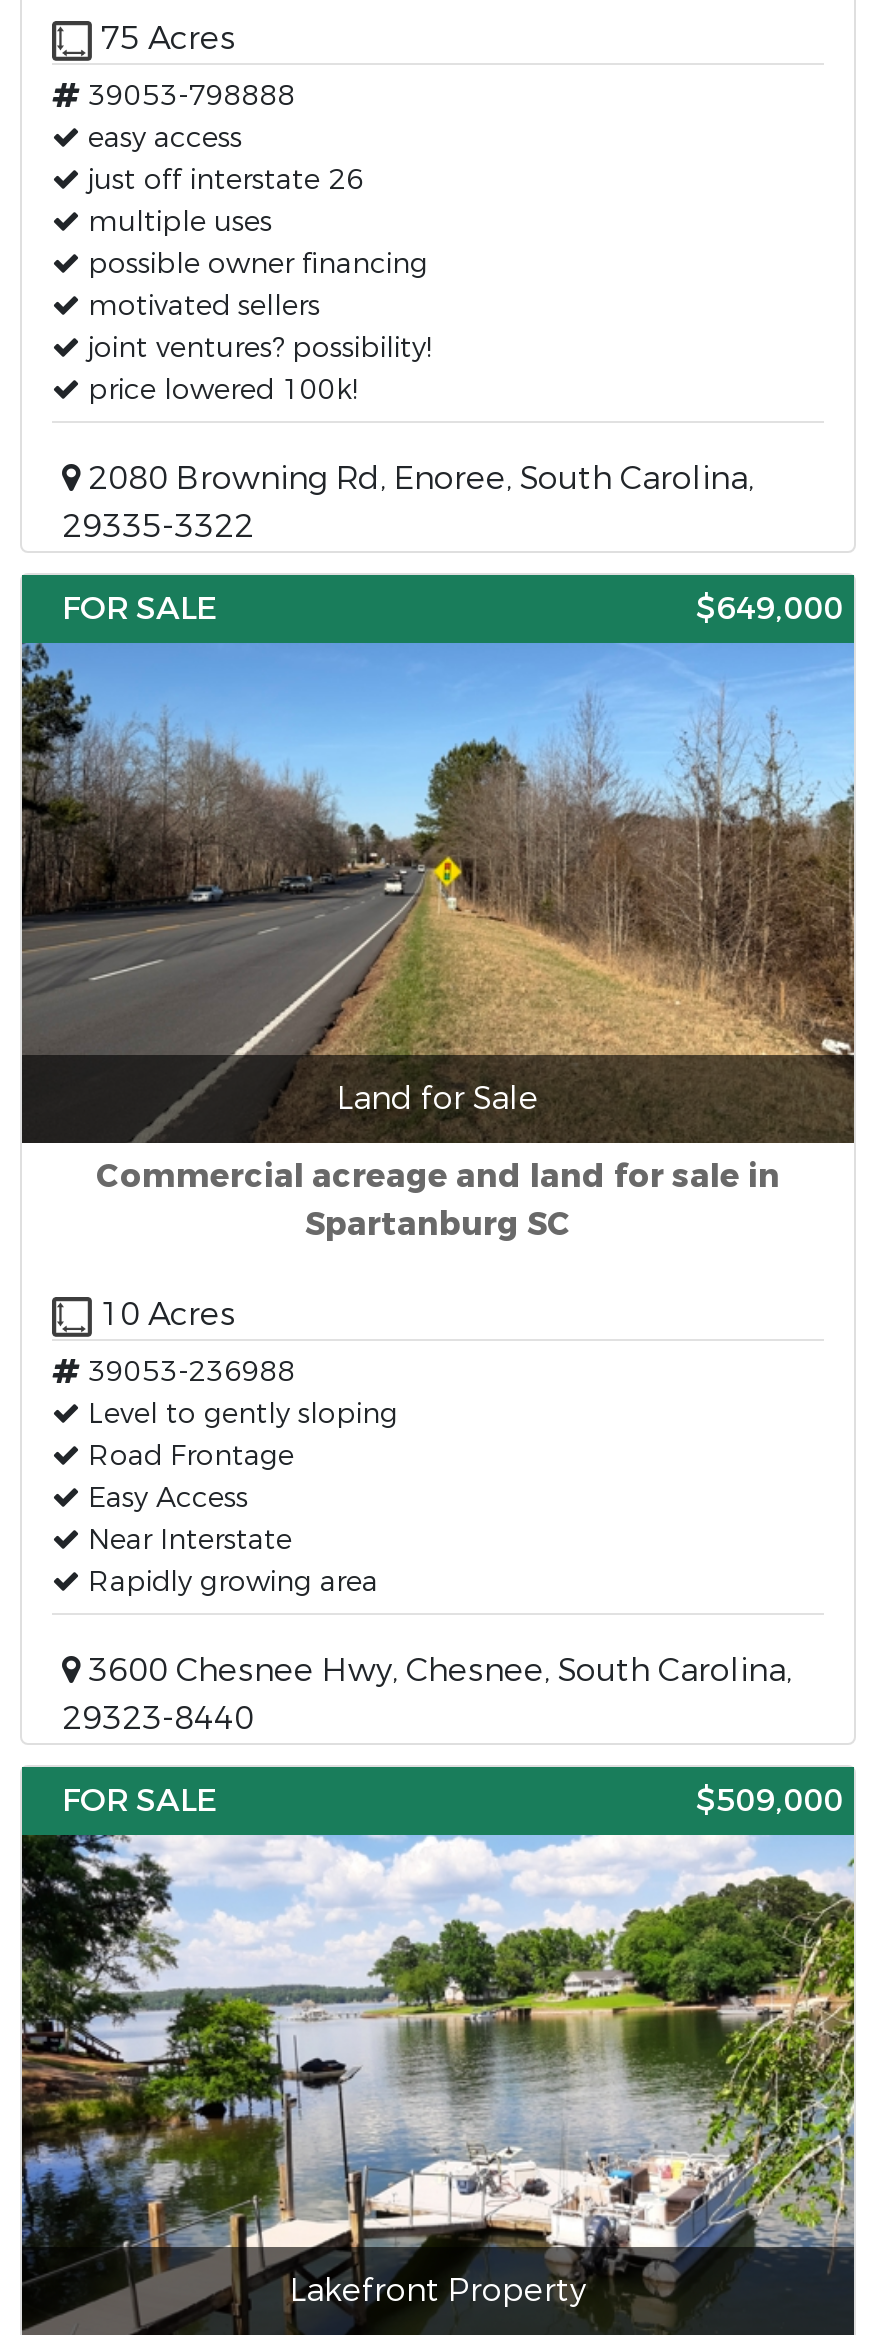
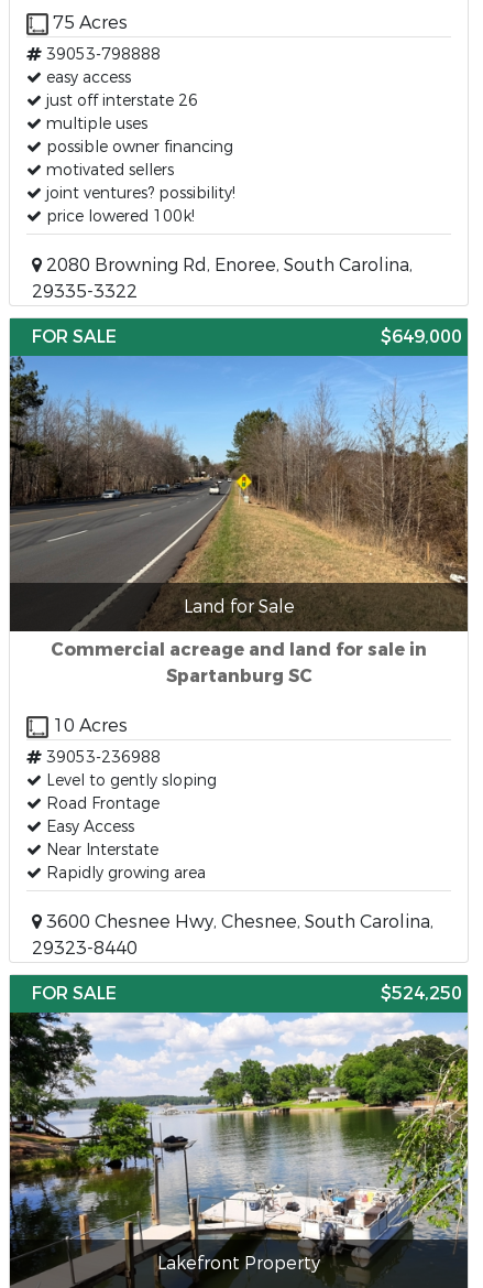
- $509,000
+ $524,250
